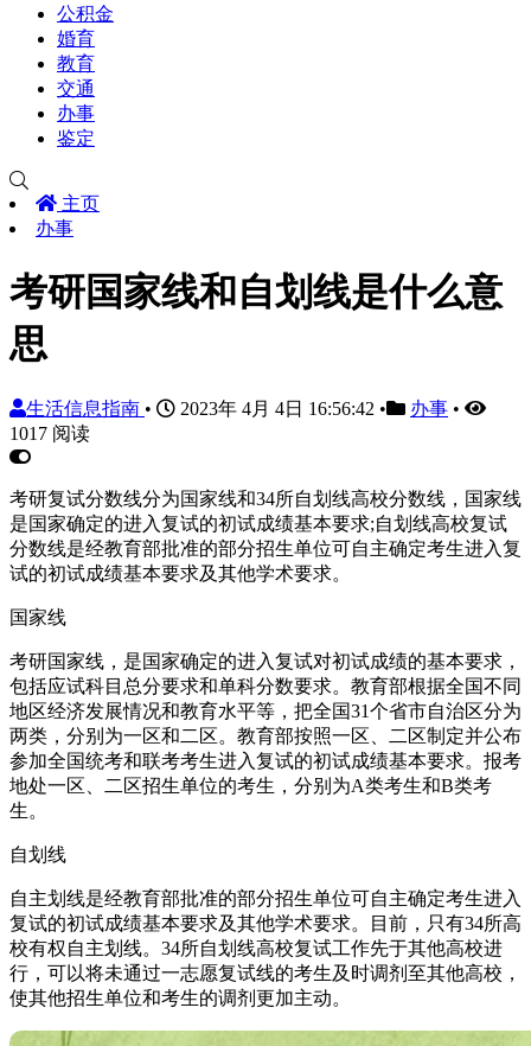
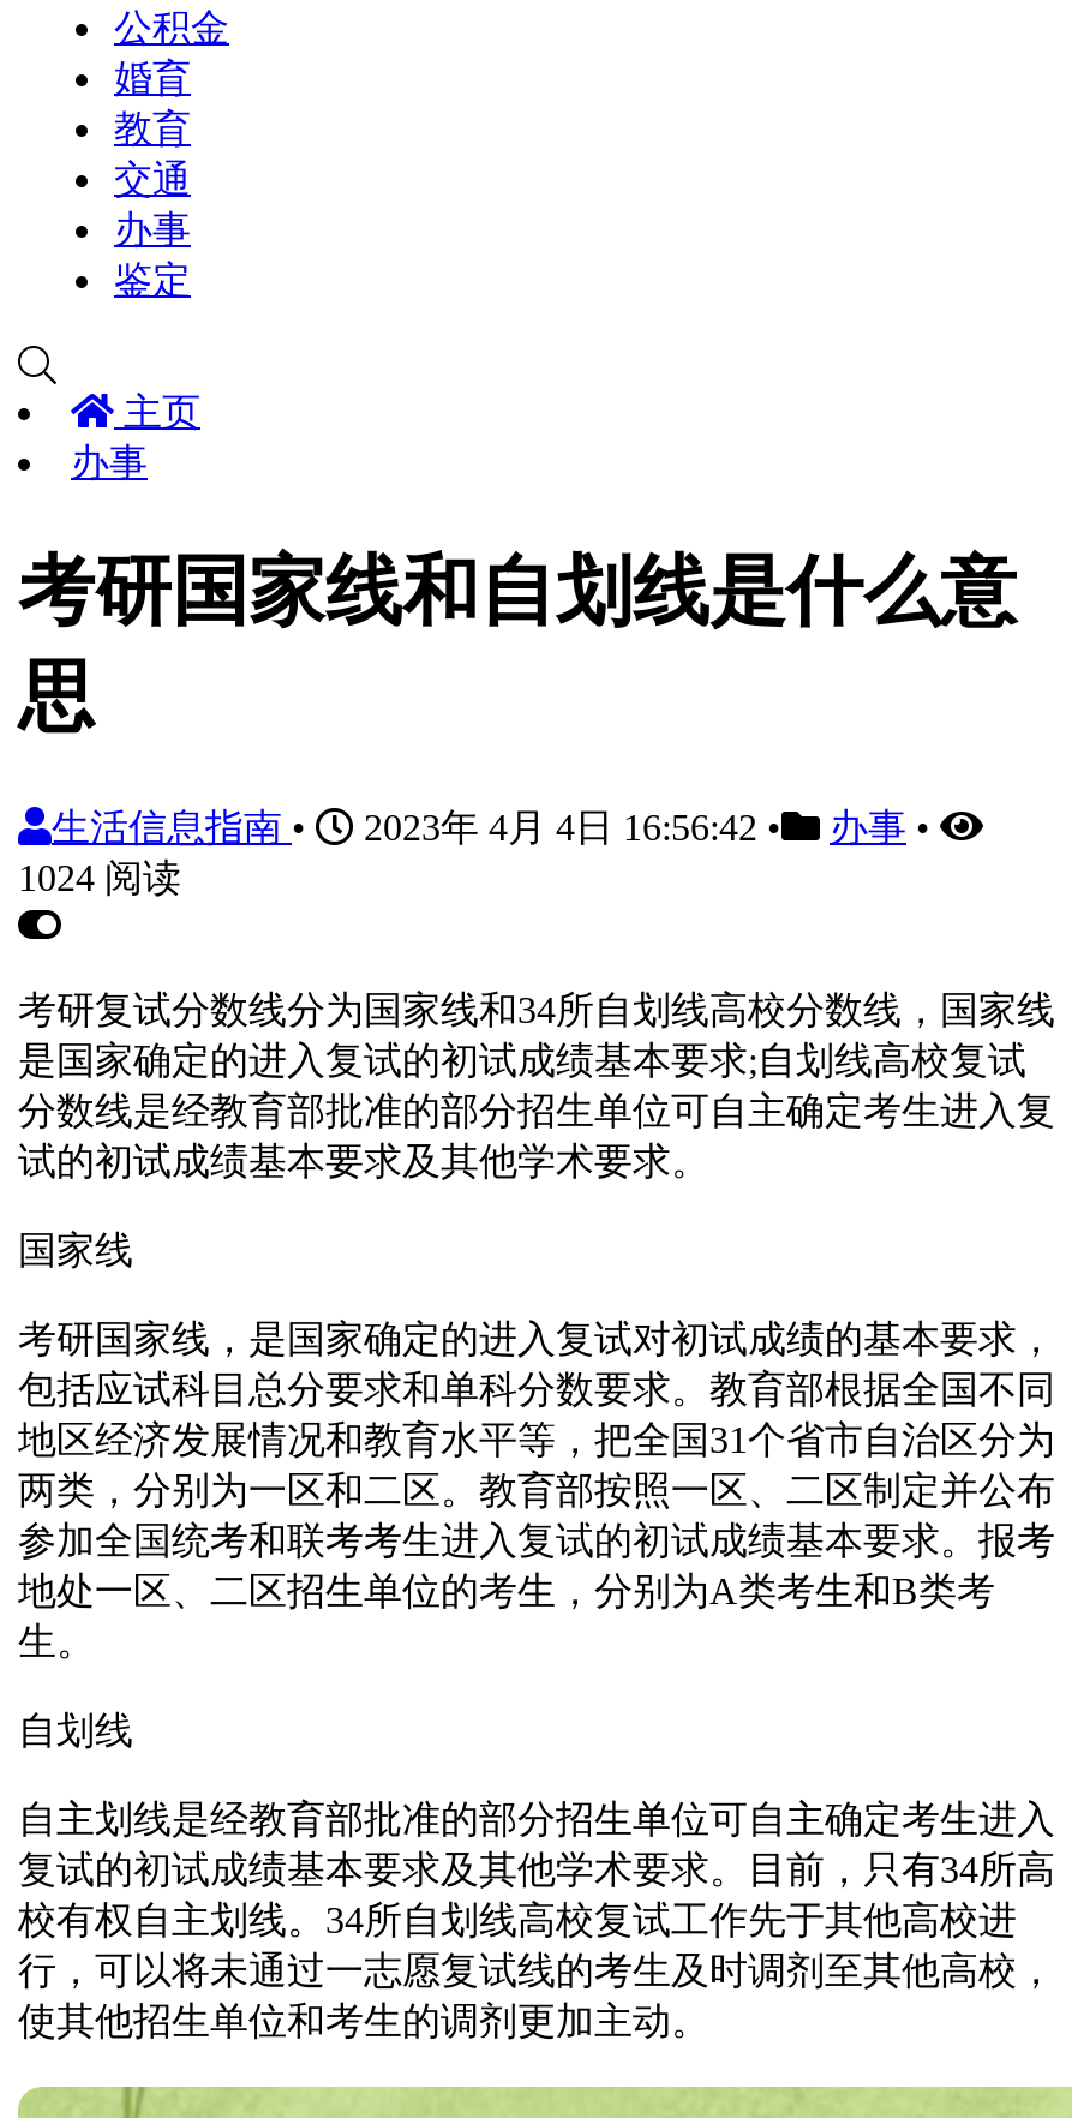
- 1017 阅读
+ 1024 阅读
